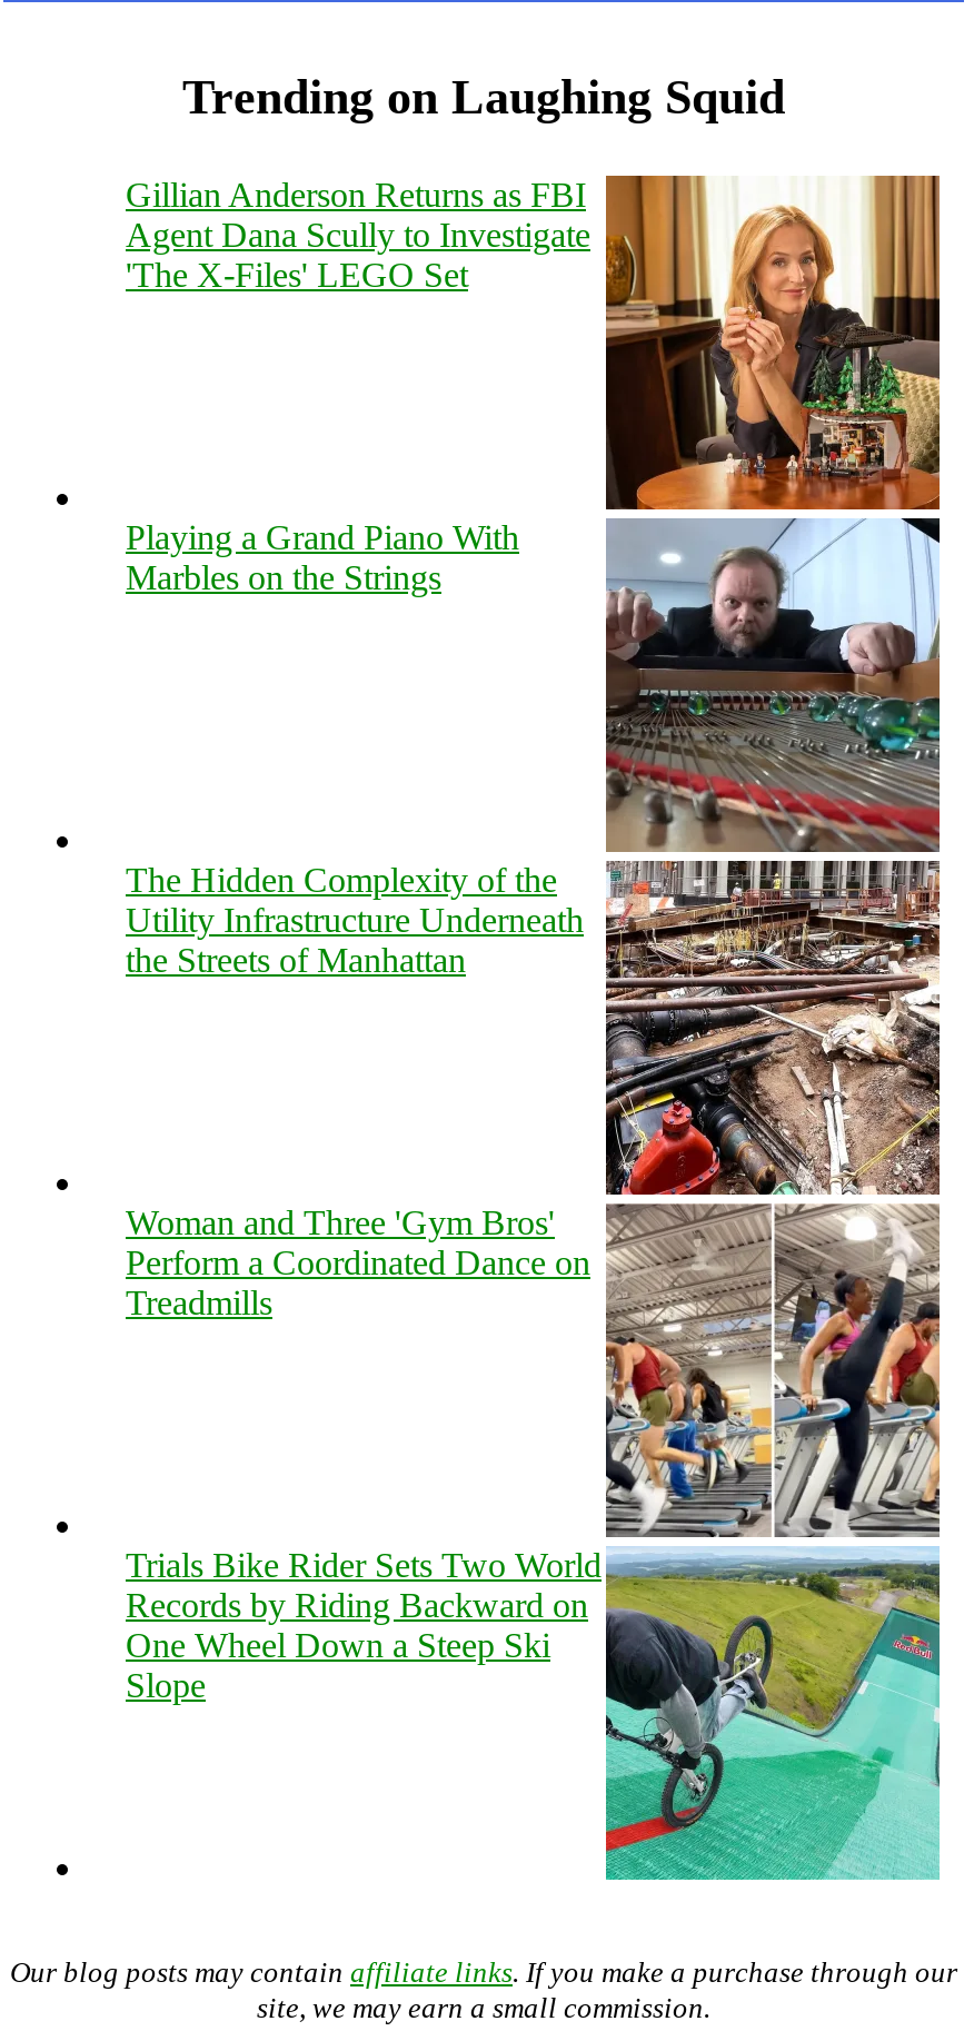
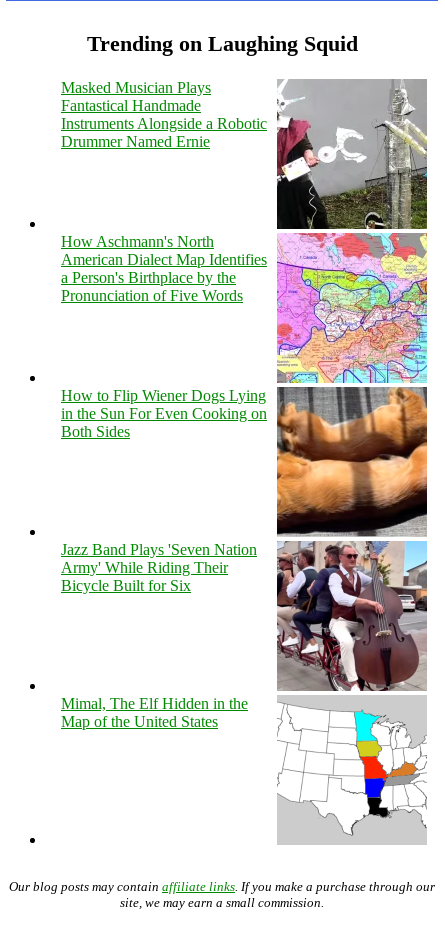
- [image]
- Gillian Anderson Returns as FBI
- Agent Dana Scully to Investigate
- 'The X-Files' LEGO Set
+ [image]
+ Masked Musician Plays
+ Fantastical Handmade
+ Instruments Alongside a Robotic
+ Drummer Named Ernie

- Playing a Grand Piano With
- Marbles on the Strings
+ How Aschmann's North
+ American Dialect Map Identifies
+ a Person's Birthplace by the
+ Pronunciation of Five Words

- The Hidden Complexity of the
- Utility Infrastructure Underneath
- the Streets of Manhattan
+ How to Flip Wiener Dogs Lying
+ in the Sun For Even Cooking on
+ Both Sides

- Woman and Three 'Gym Bros'
- Perform a Coordinated Dance on
- Treadmills
+ Jazz Band Plays 'Seven Nation
+ Army' While Riding Their
+ Bicycle Built for Six

- Trials Bike Rider Sets Two World
- Records by Riding Backward on
- One Wheel Down a Steep Ski
- Slope
+ Mimal, The Elf Hidden in the
+ Map of the United States
